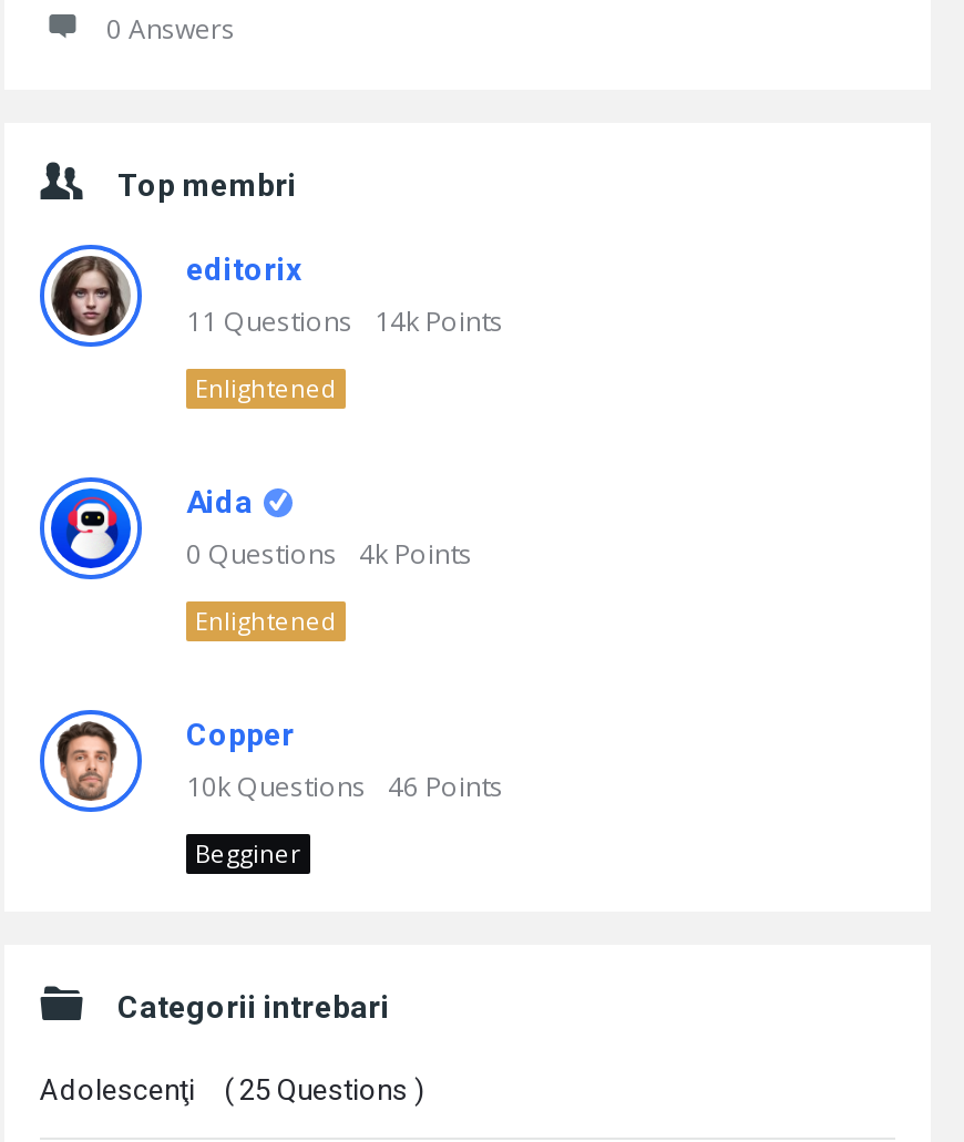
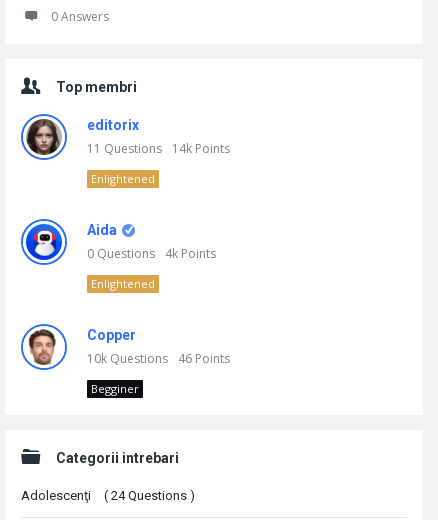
- Adolescenţi ( 25 Questions )
+ Adolescenţi ( 24 Questions )
